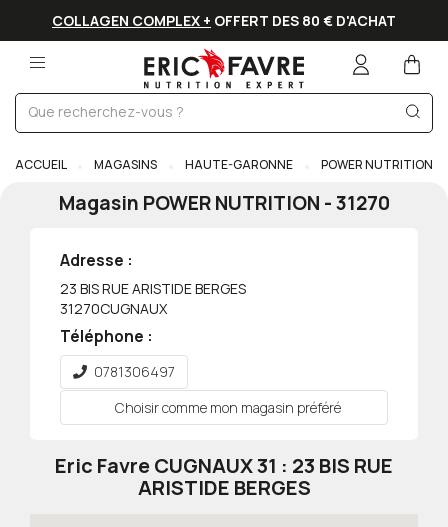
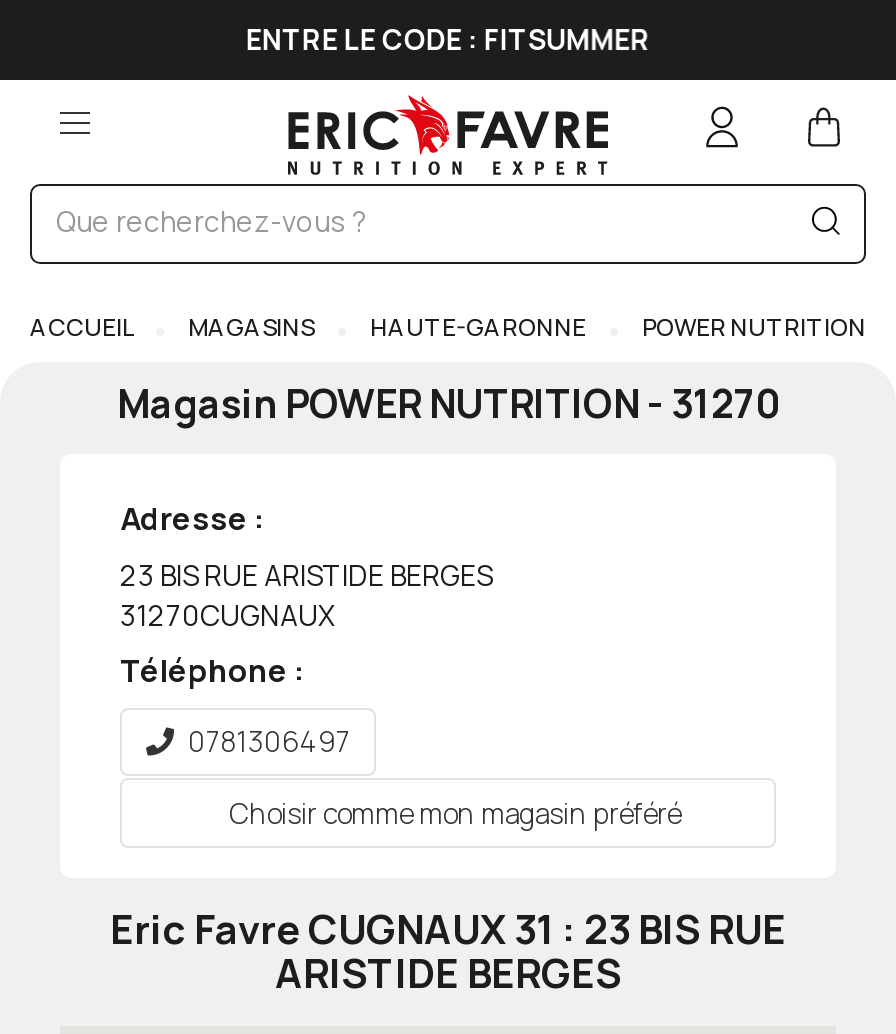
- COLLAGEN COMPLEX + OFFERT DES 80 € D'ACHAT
+ ENTRE LE CODE : FITSUMMER
